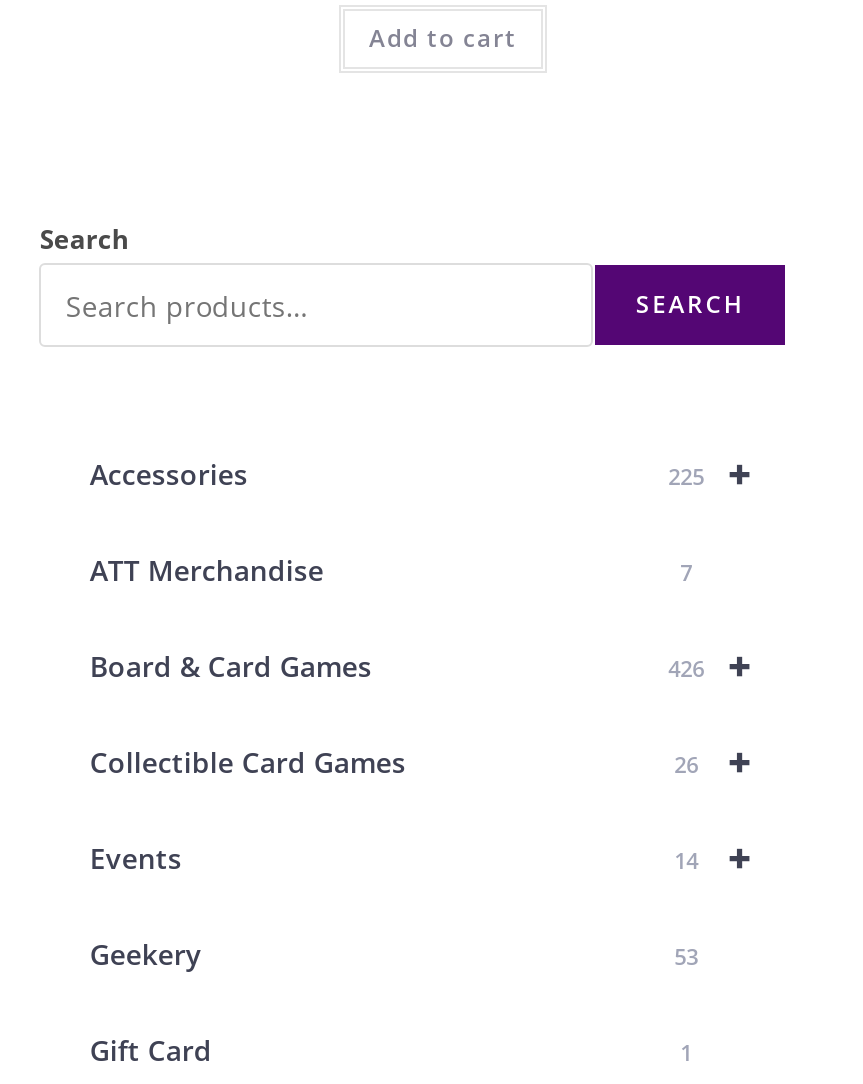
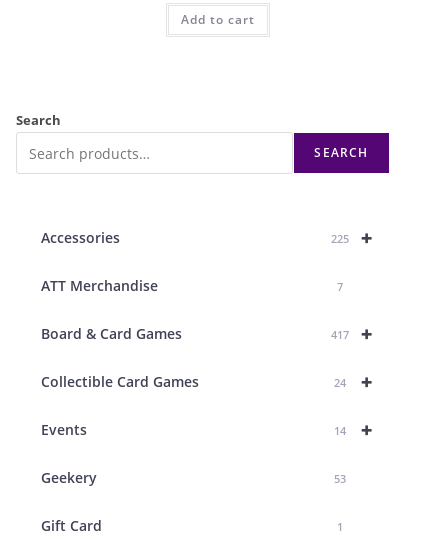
- 426
+ 417

- 26
+ 24
